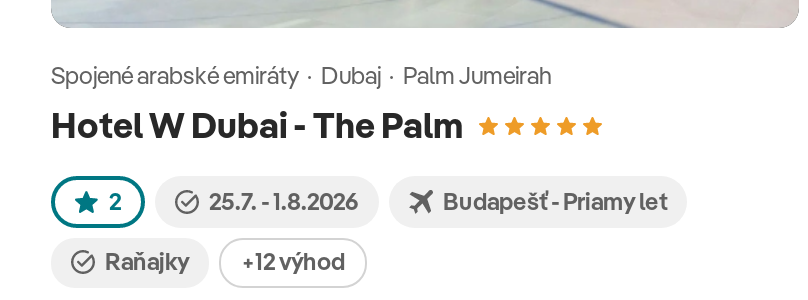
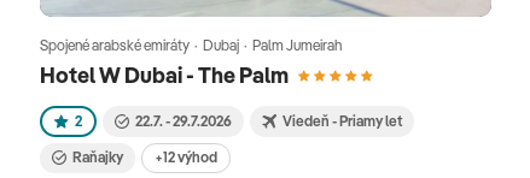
- 25.7. - 1.8.2026
+ 22.7. - 29.7.2026

- Budapešť - Priamy let
+ Viedeň - Priamy let
